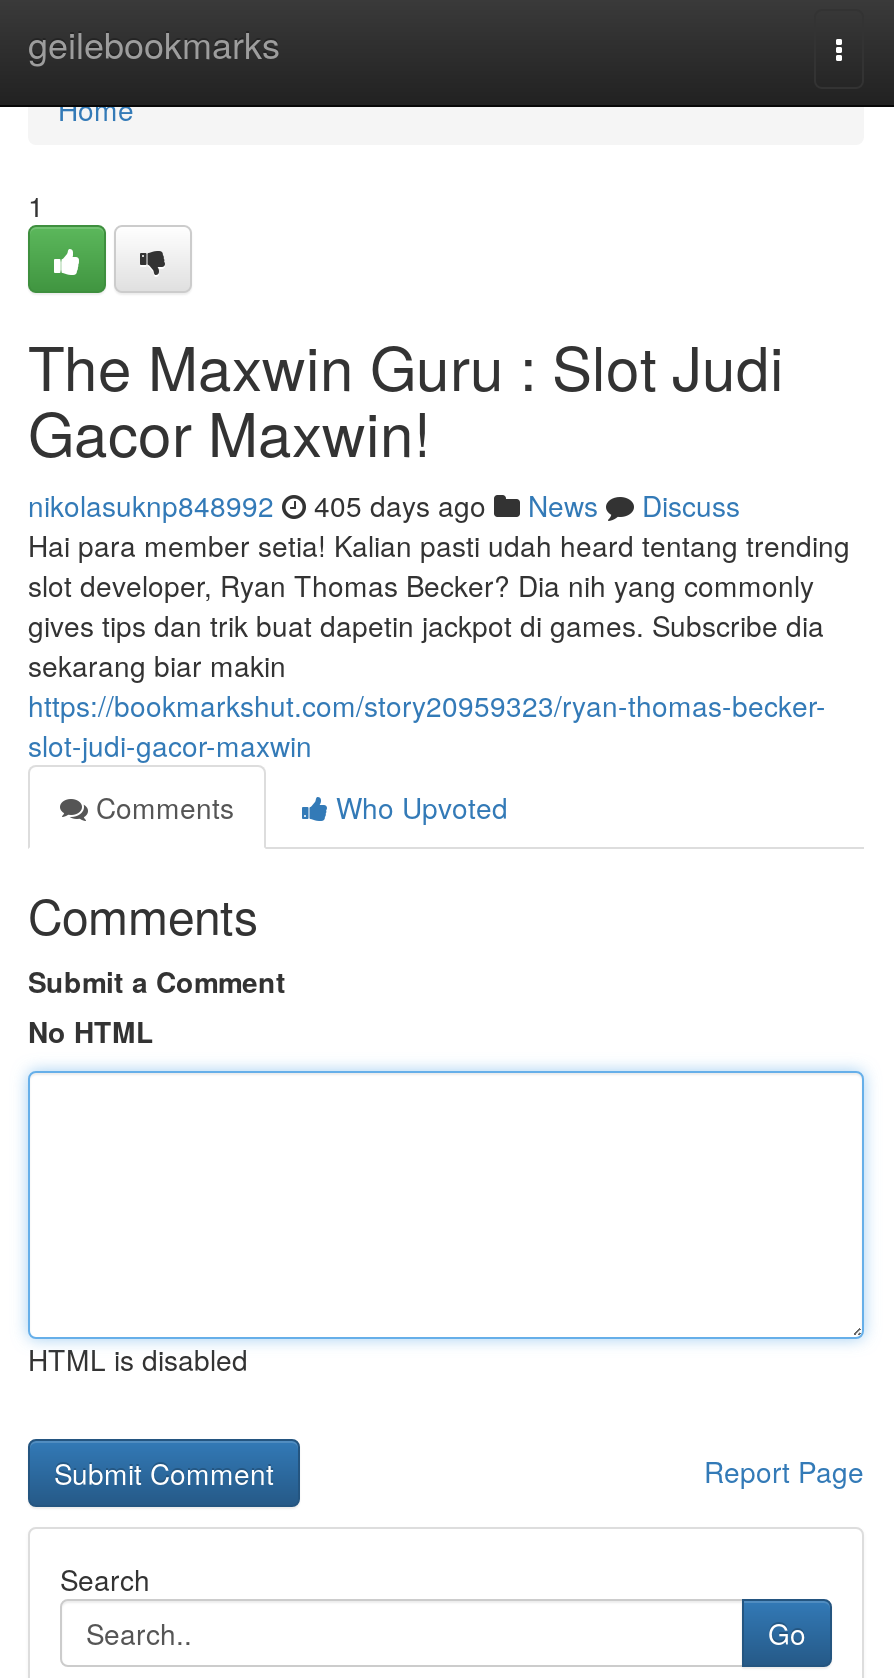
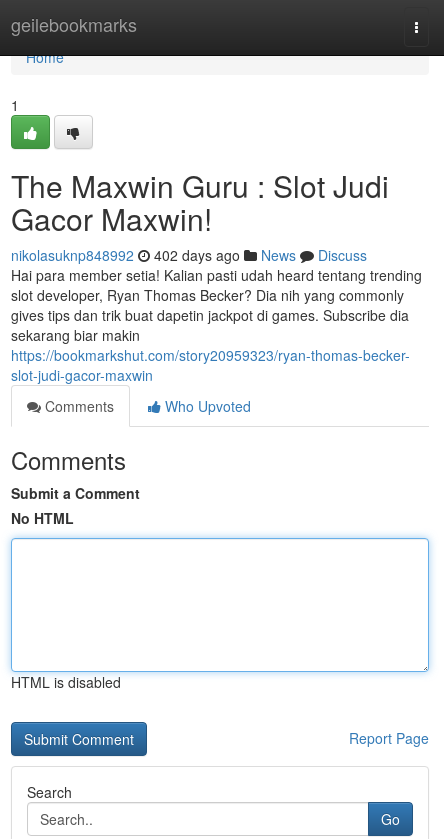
- nikolasuknp848992 405 days ago News Discuss
+ nikolasuknp848992 402 days ago News Discuss
